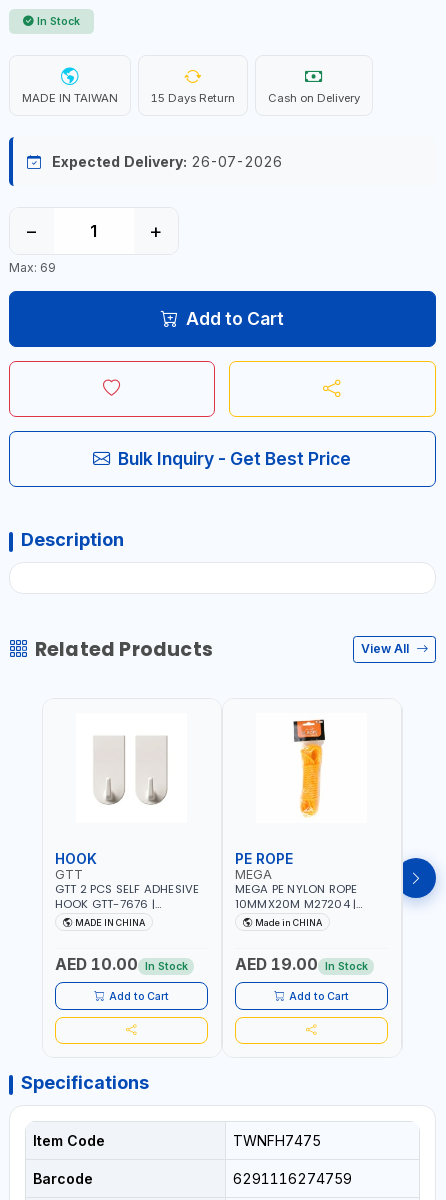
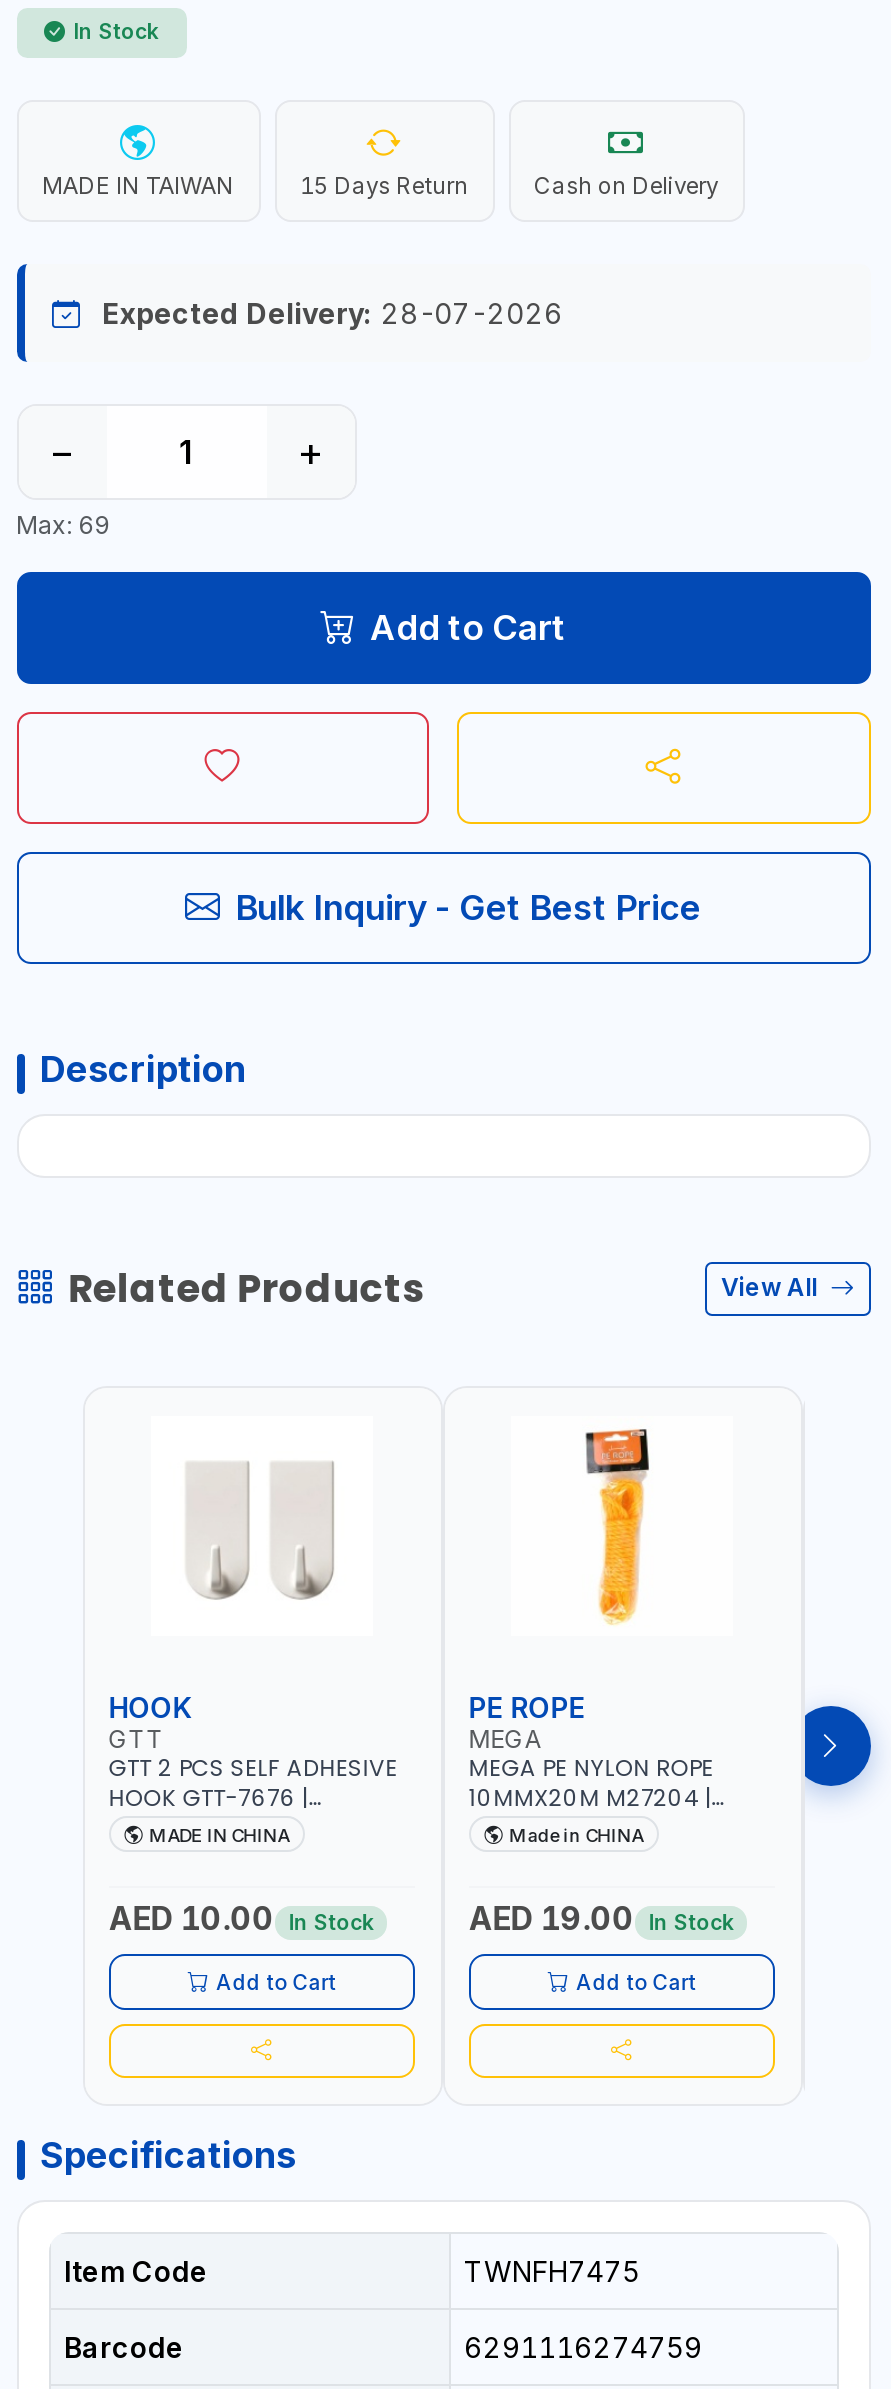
- Expected Delivery: 26-07-2026
+ Expected Delivery: 28-07-2026
